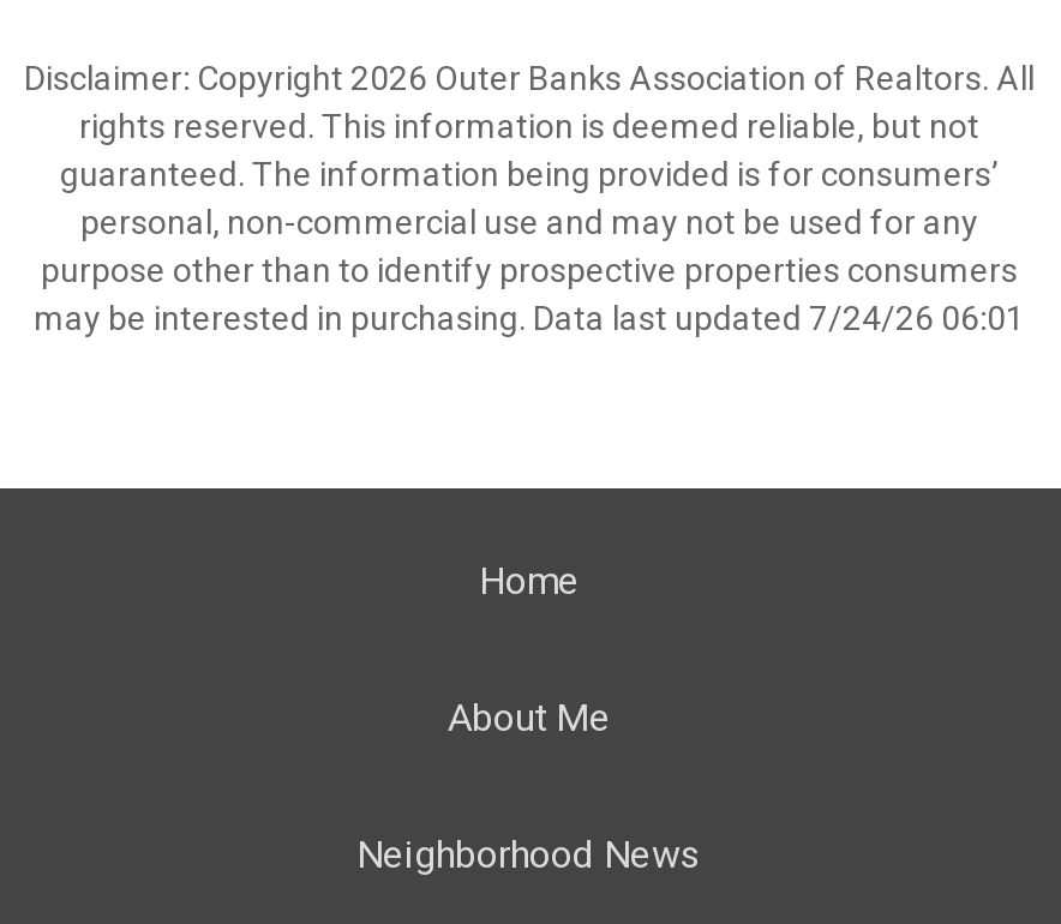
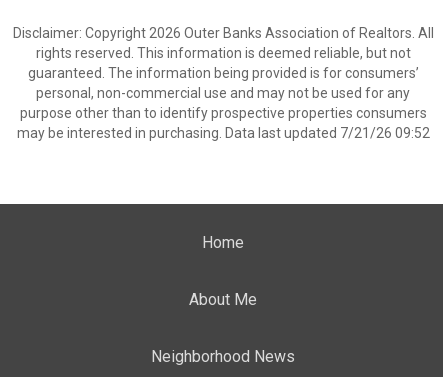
- may be interested in purchasing. Data last updated 7/24/26 06:01
+ may be interested in purchasing. Data last updated 7/21/26 09:52
